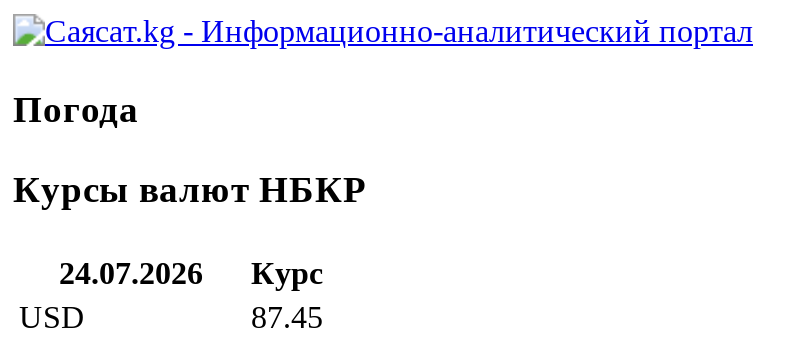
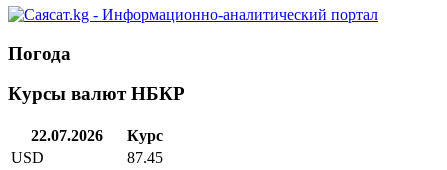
- 24.07.2026 Курс
+ 22.07.2026 Курс
